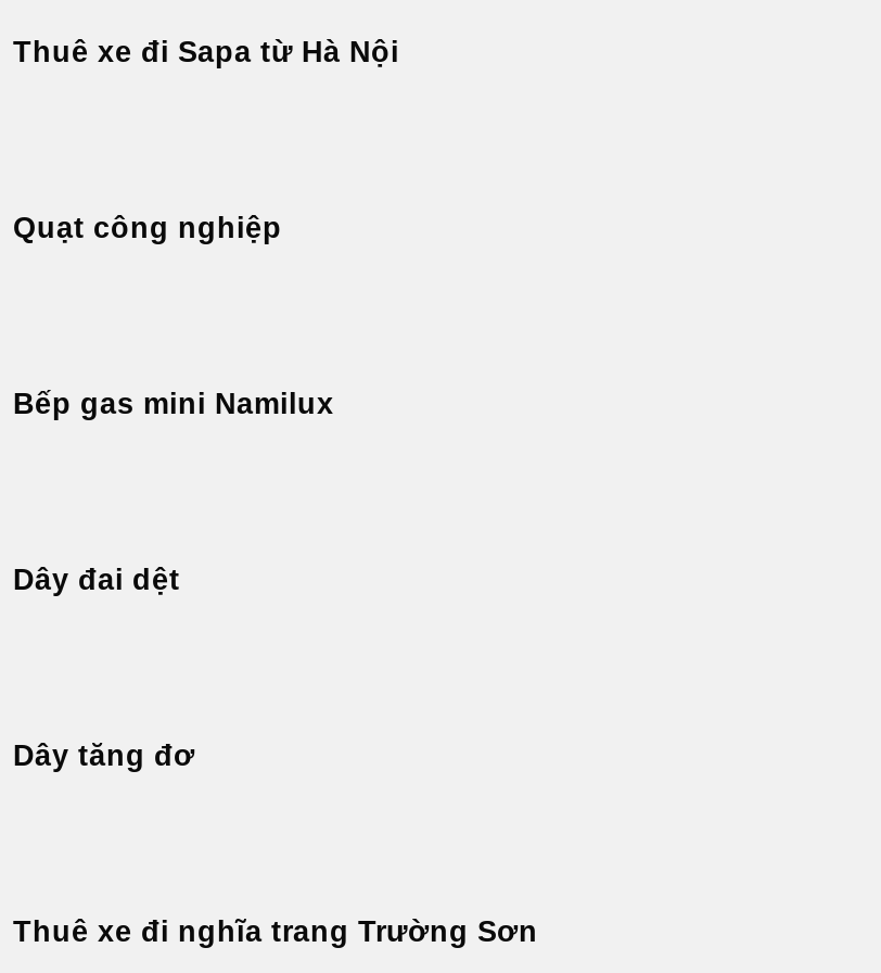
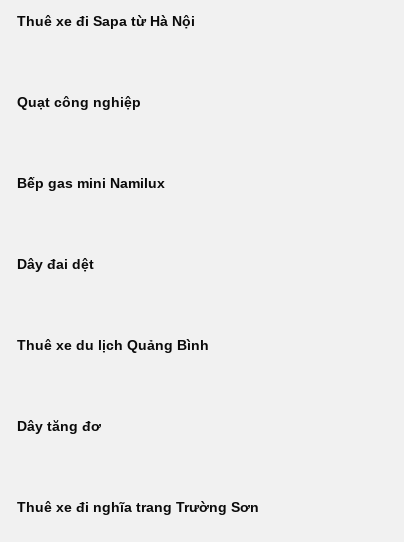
+ Thuê xe du lịch Quảng Bình
